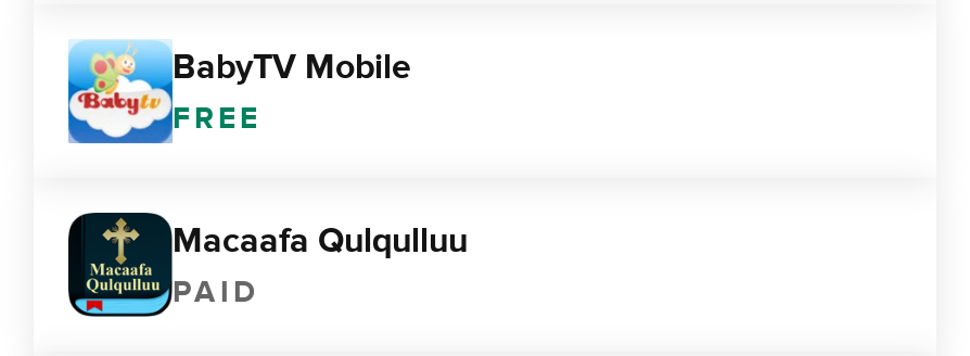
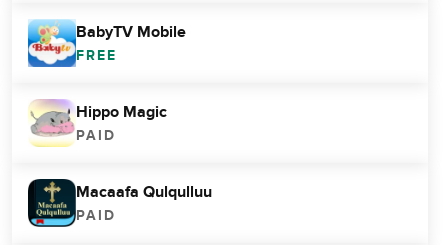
+ [image]
+ Hippo Magic
+ PAID
